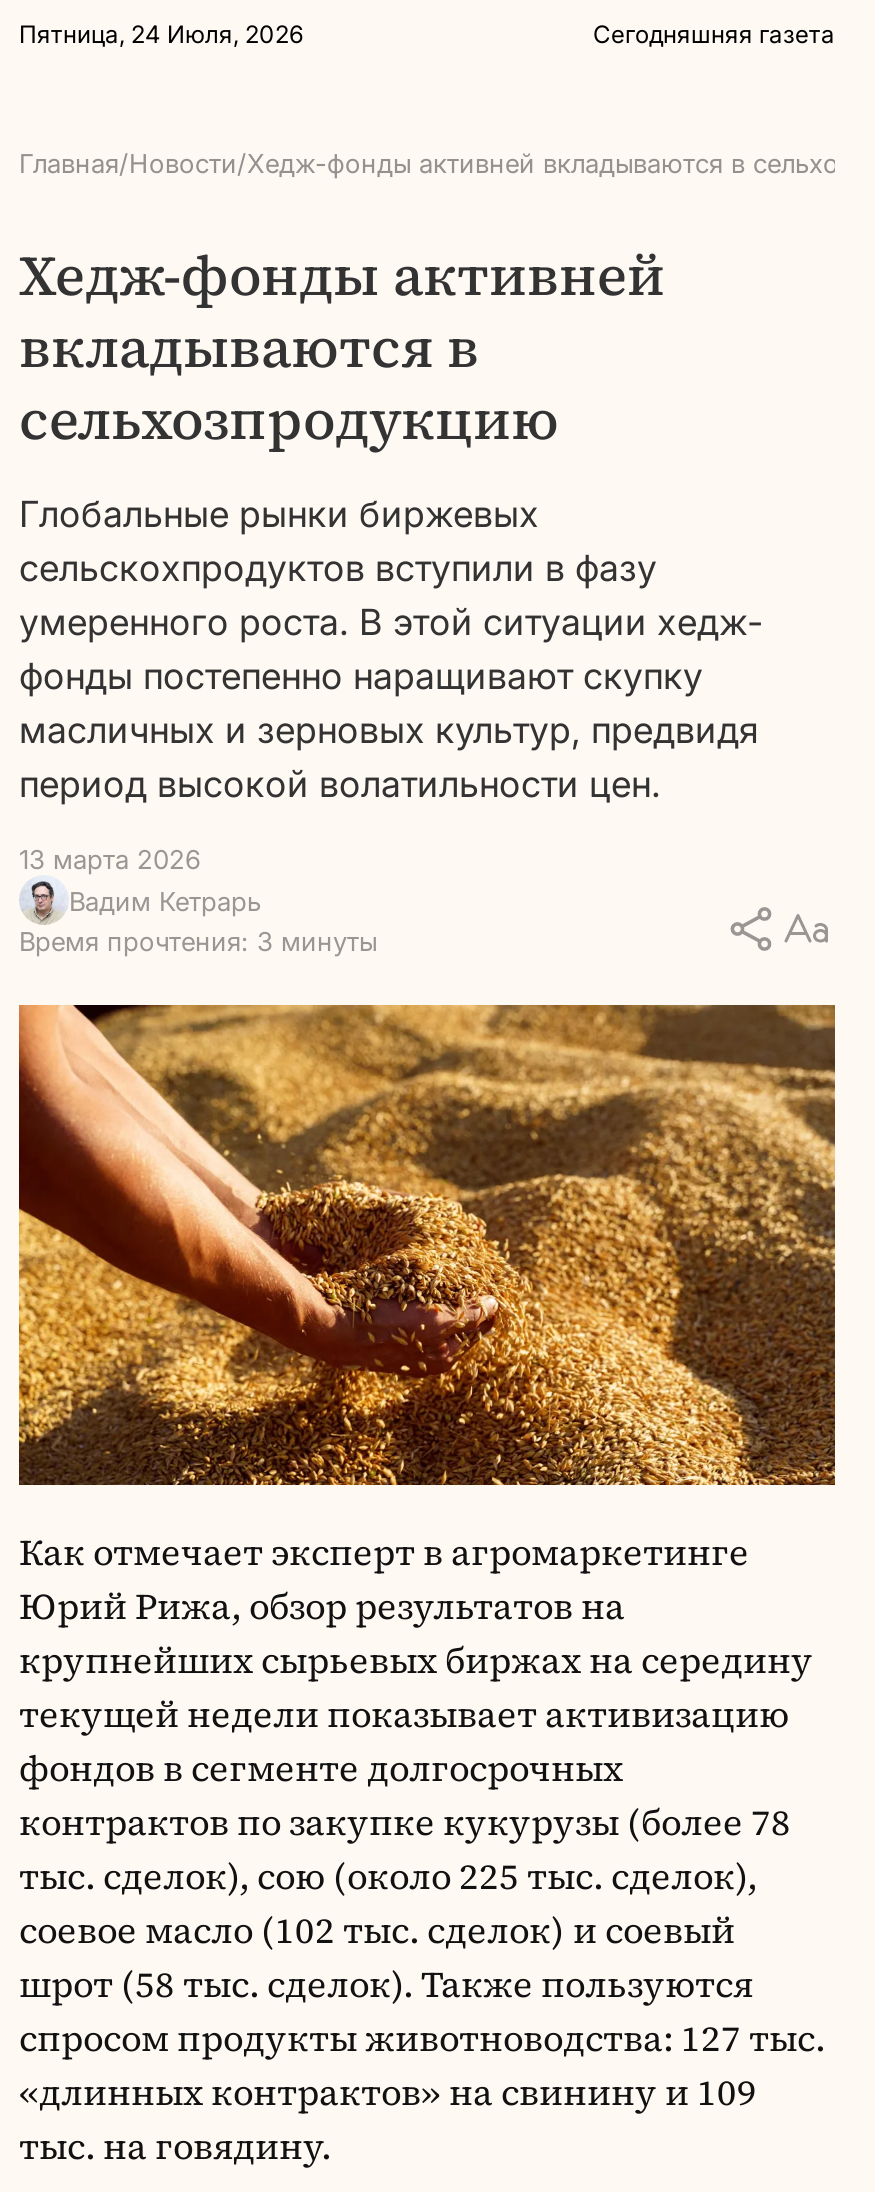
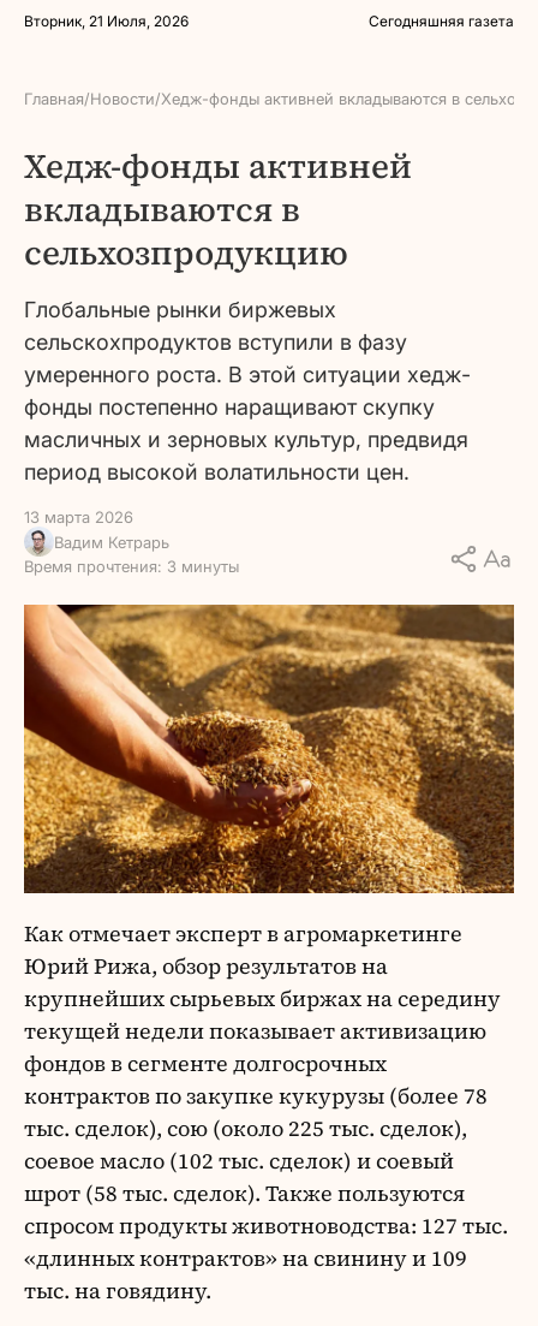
- Пятница, 24 Июля, 2026
+ Вторник, 21 Июля, 2026
